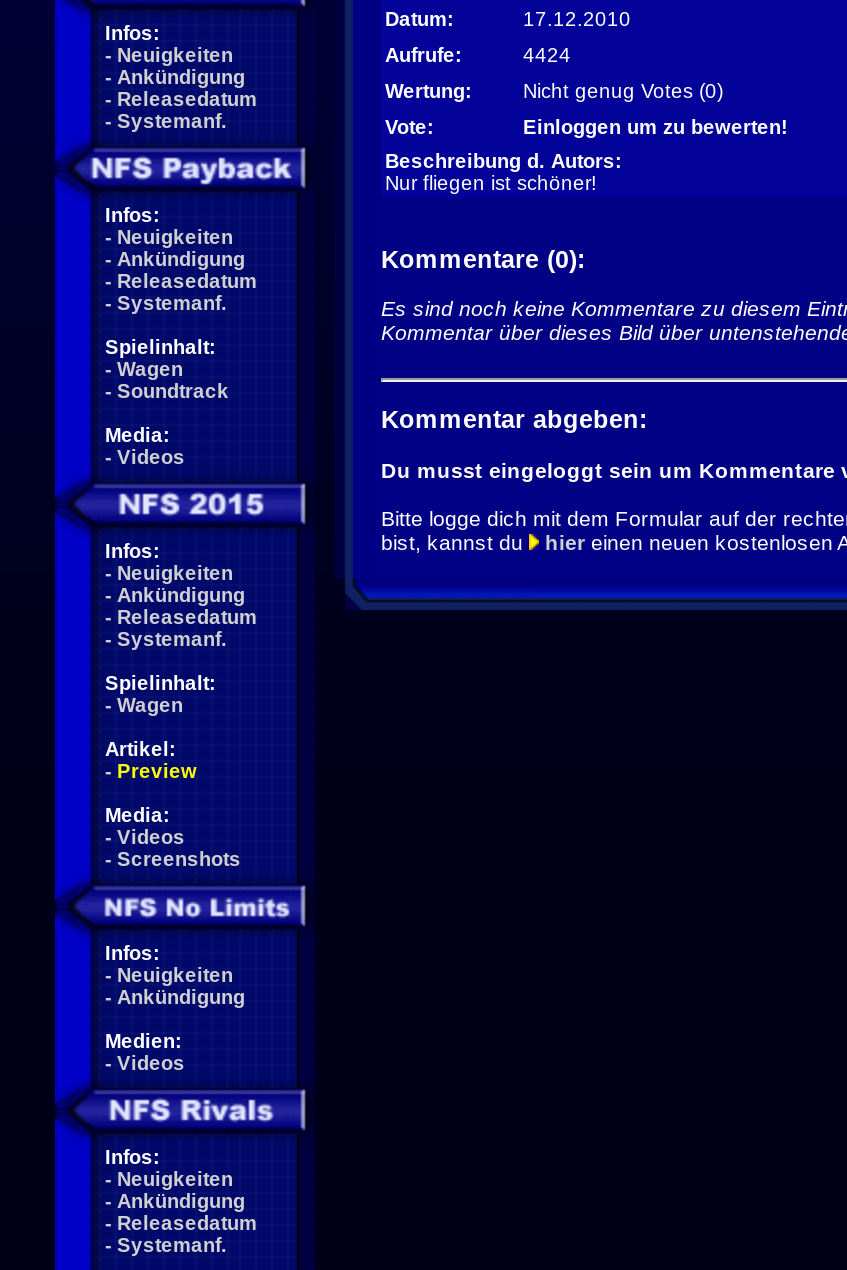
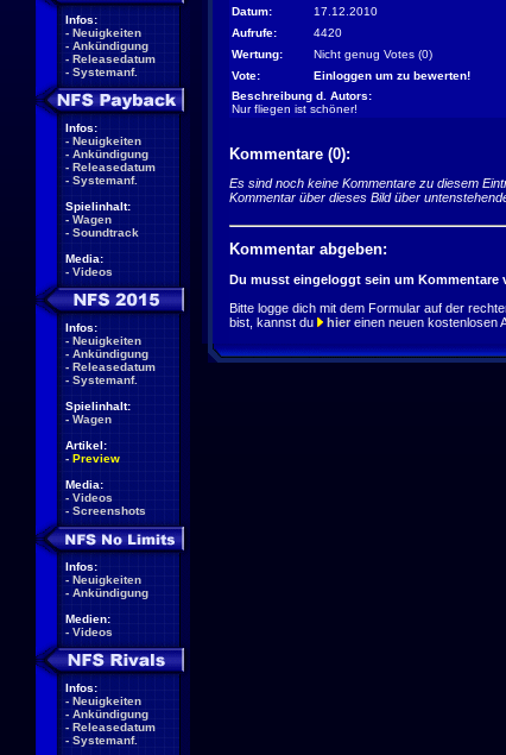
- 4424
+ 4420
